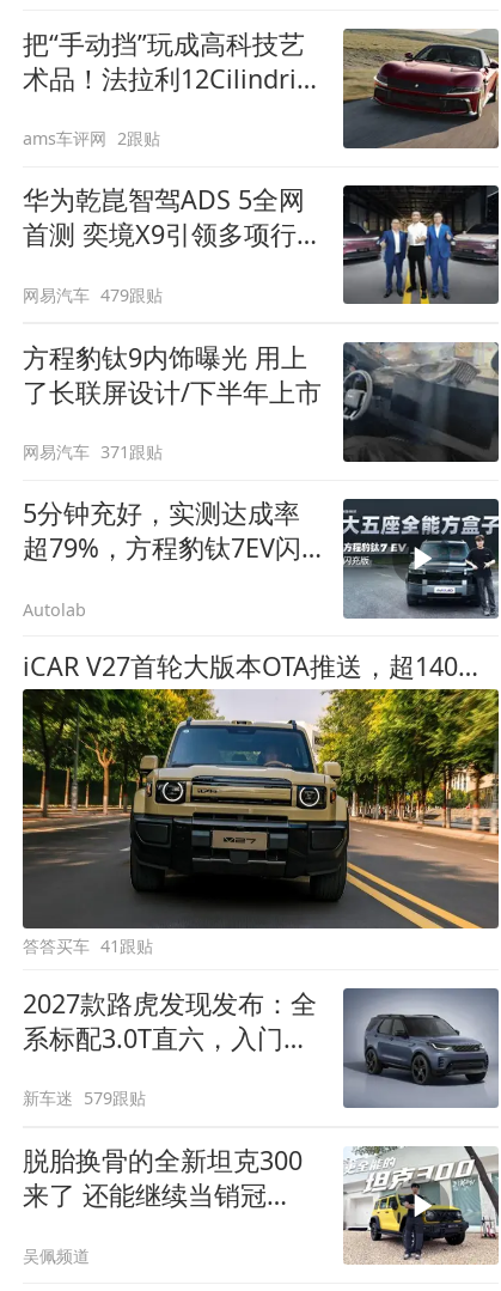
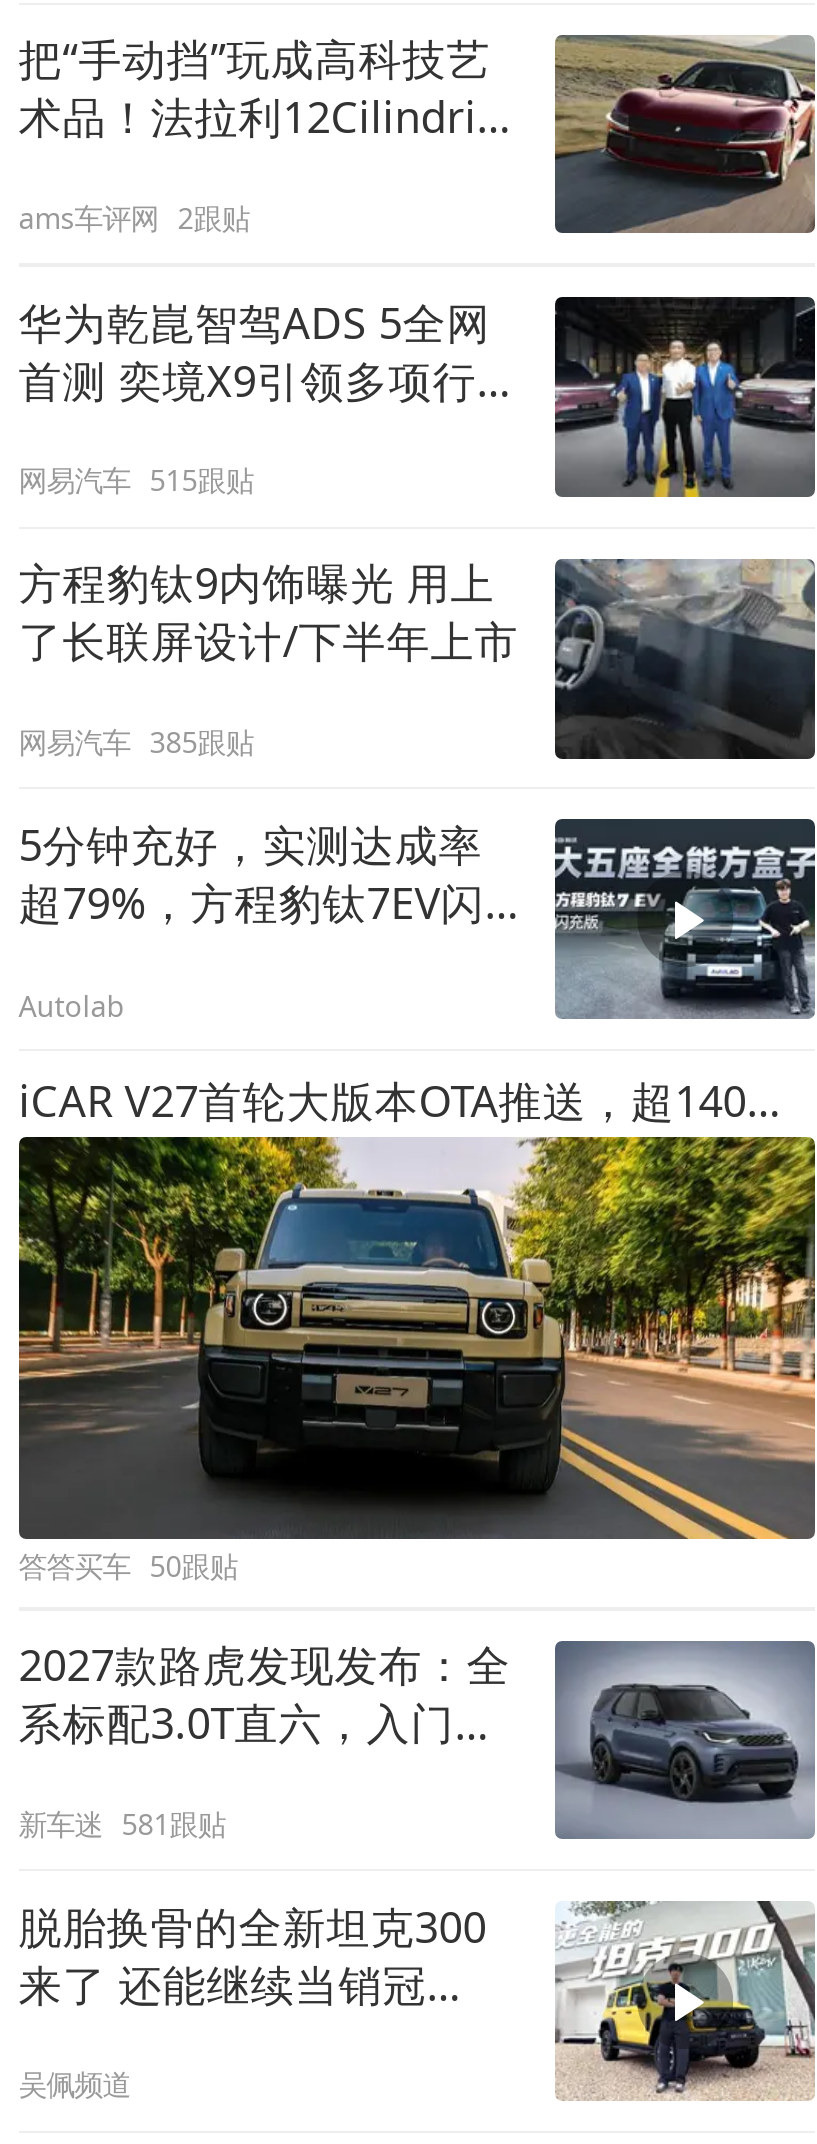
- 网易汽车 479跟贴
+ 网易汽车 515跟贴

- 网易汽车 371跟贴
+ 网易汽车 385跟贴

- 答答买车 41跟贴
+ 答答买车 50跟贴

- 新车迷 579跟贴
+ 新车迷 581跟贴
